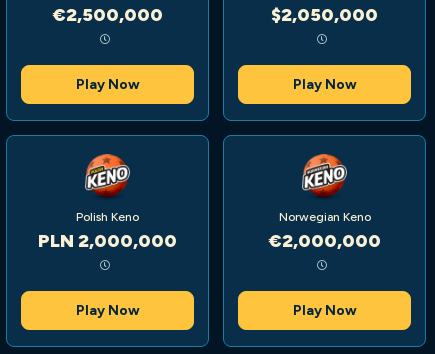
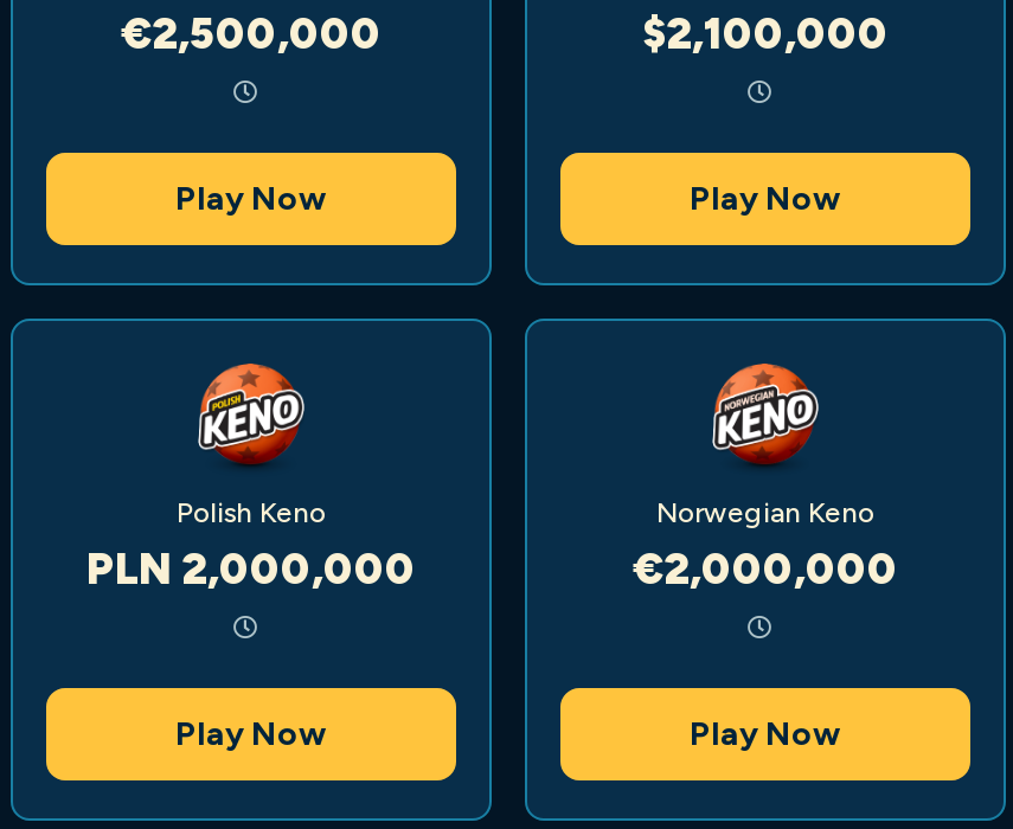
- $2,050,000
+ $2,100,000
